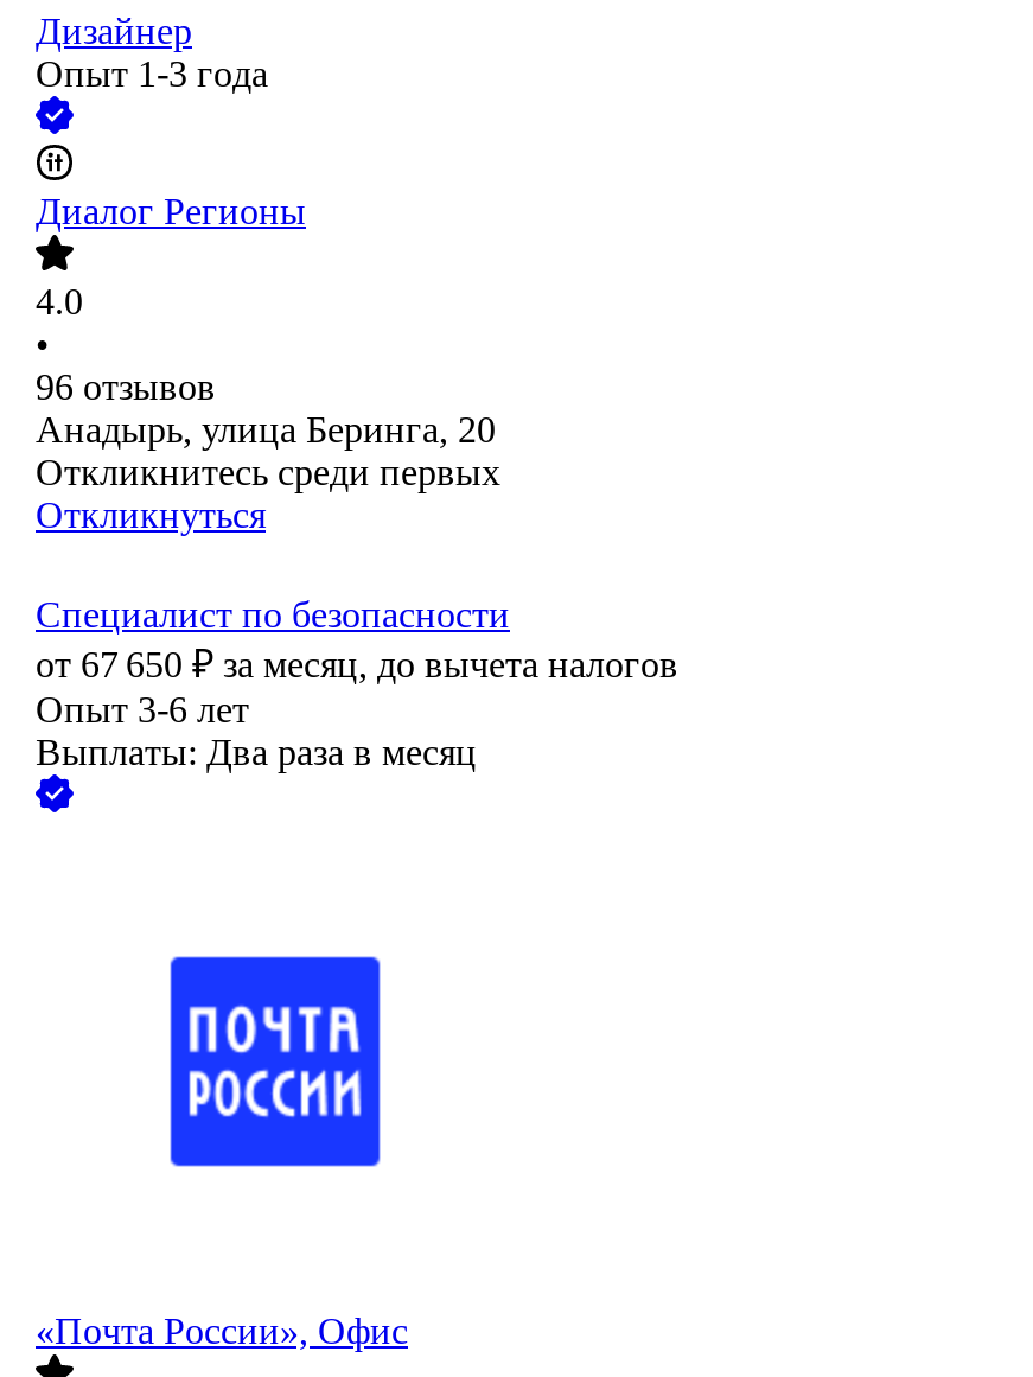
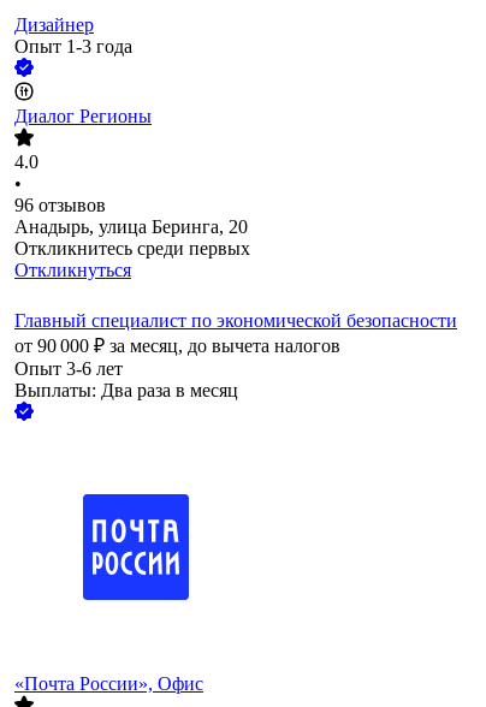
- Специалист по безопасности
- от 67 650 ₽ за месяц, до вычета налогов
+ Главный специалист по экономической безопасности
+ от 90 000 ₽ за месяц, до вычета налогов
